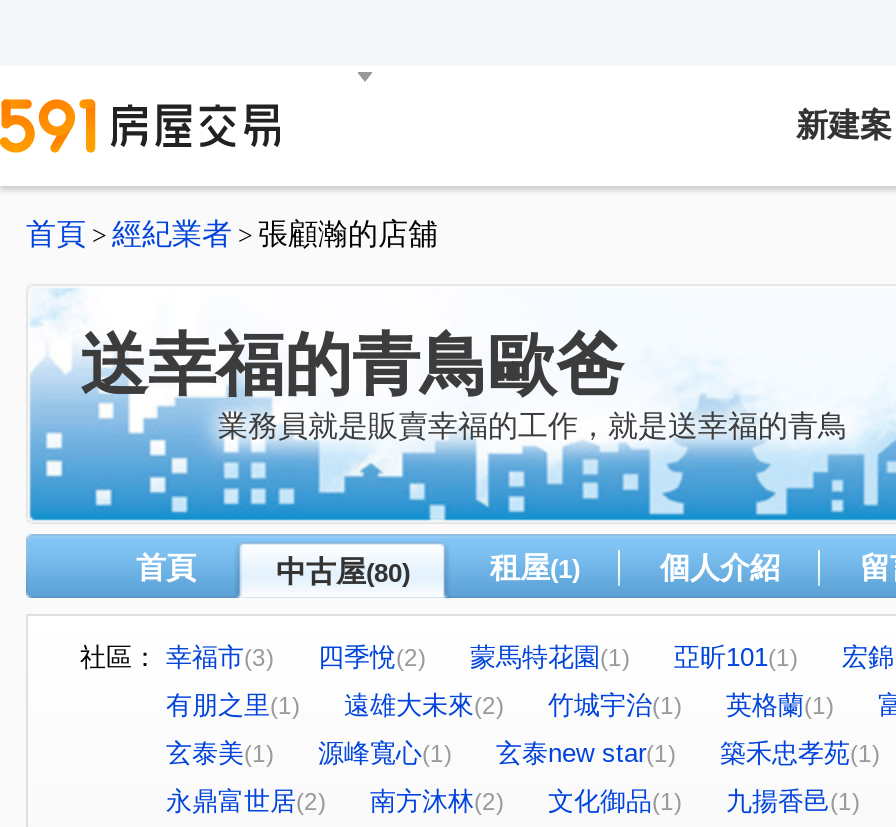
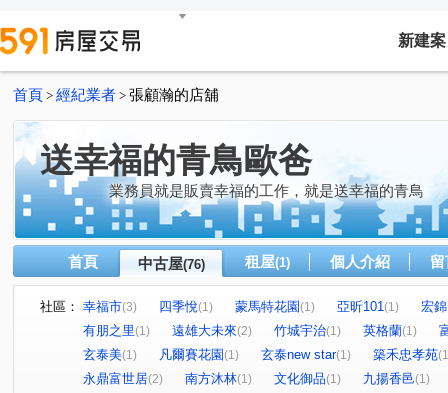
- 中古屋(80)
+ 中古屋(76)

- 四季悅(2)
+ 四季悅(1)

- 源峰寬心(1)
+ 凡爾賽花園(1)

- 永鼎富世居(2) 南方沐林(2) 文化御品(1) 九揚香邑(1)
+ 永鼎富世居(2) 南方沐林(1) 文化御品(1) 九揚香邑(1)
